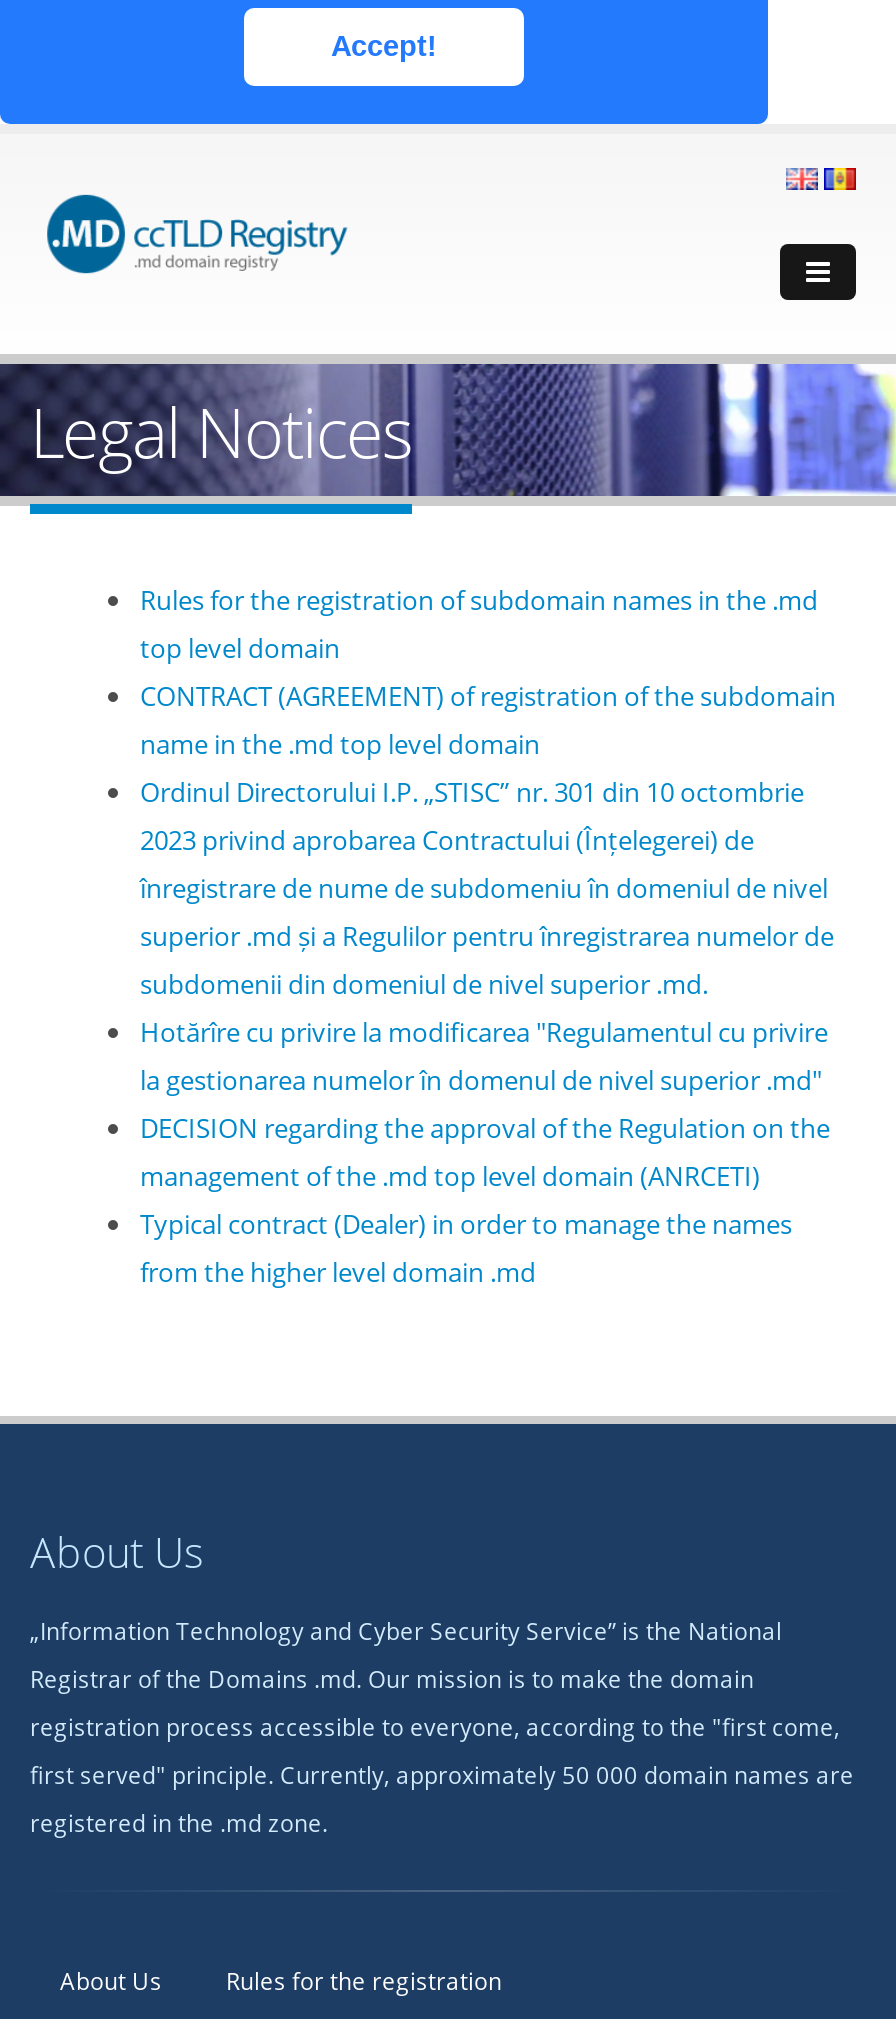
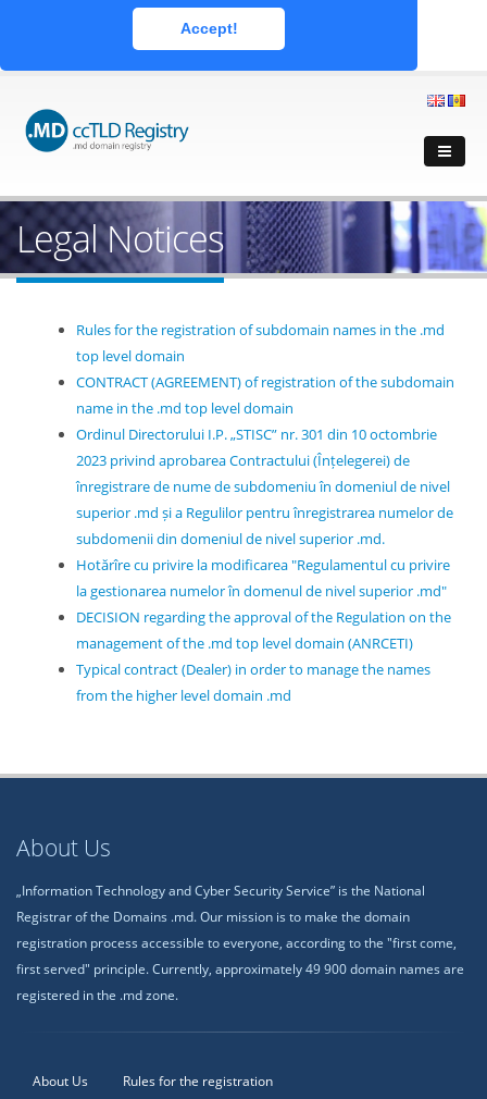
- first served" principle. Currently, approximately 50 000 domain names are
+ first served" principle. Currently, approximately 49 900 domain names are
